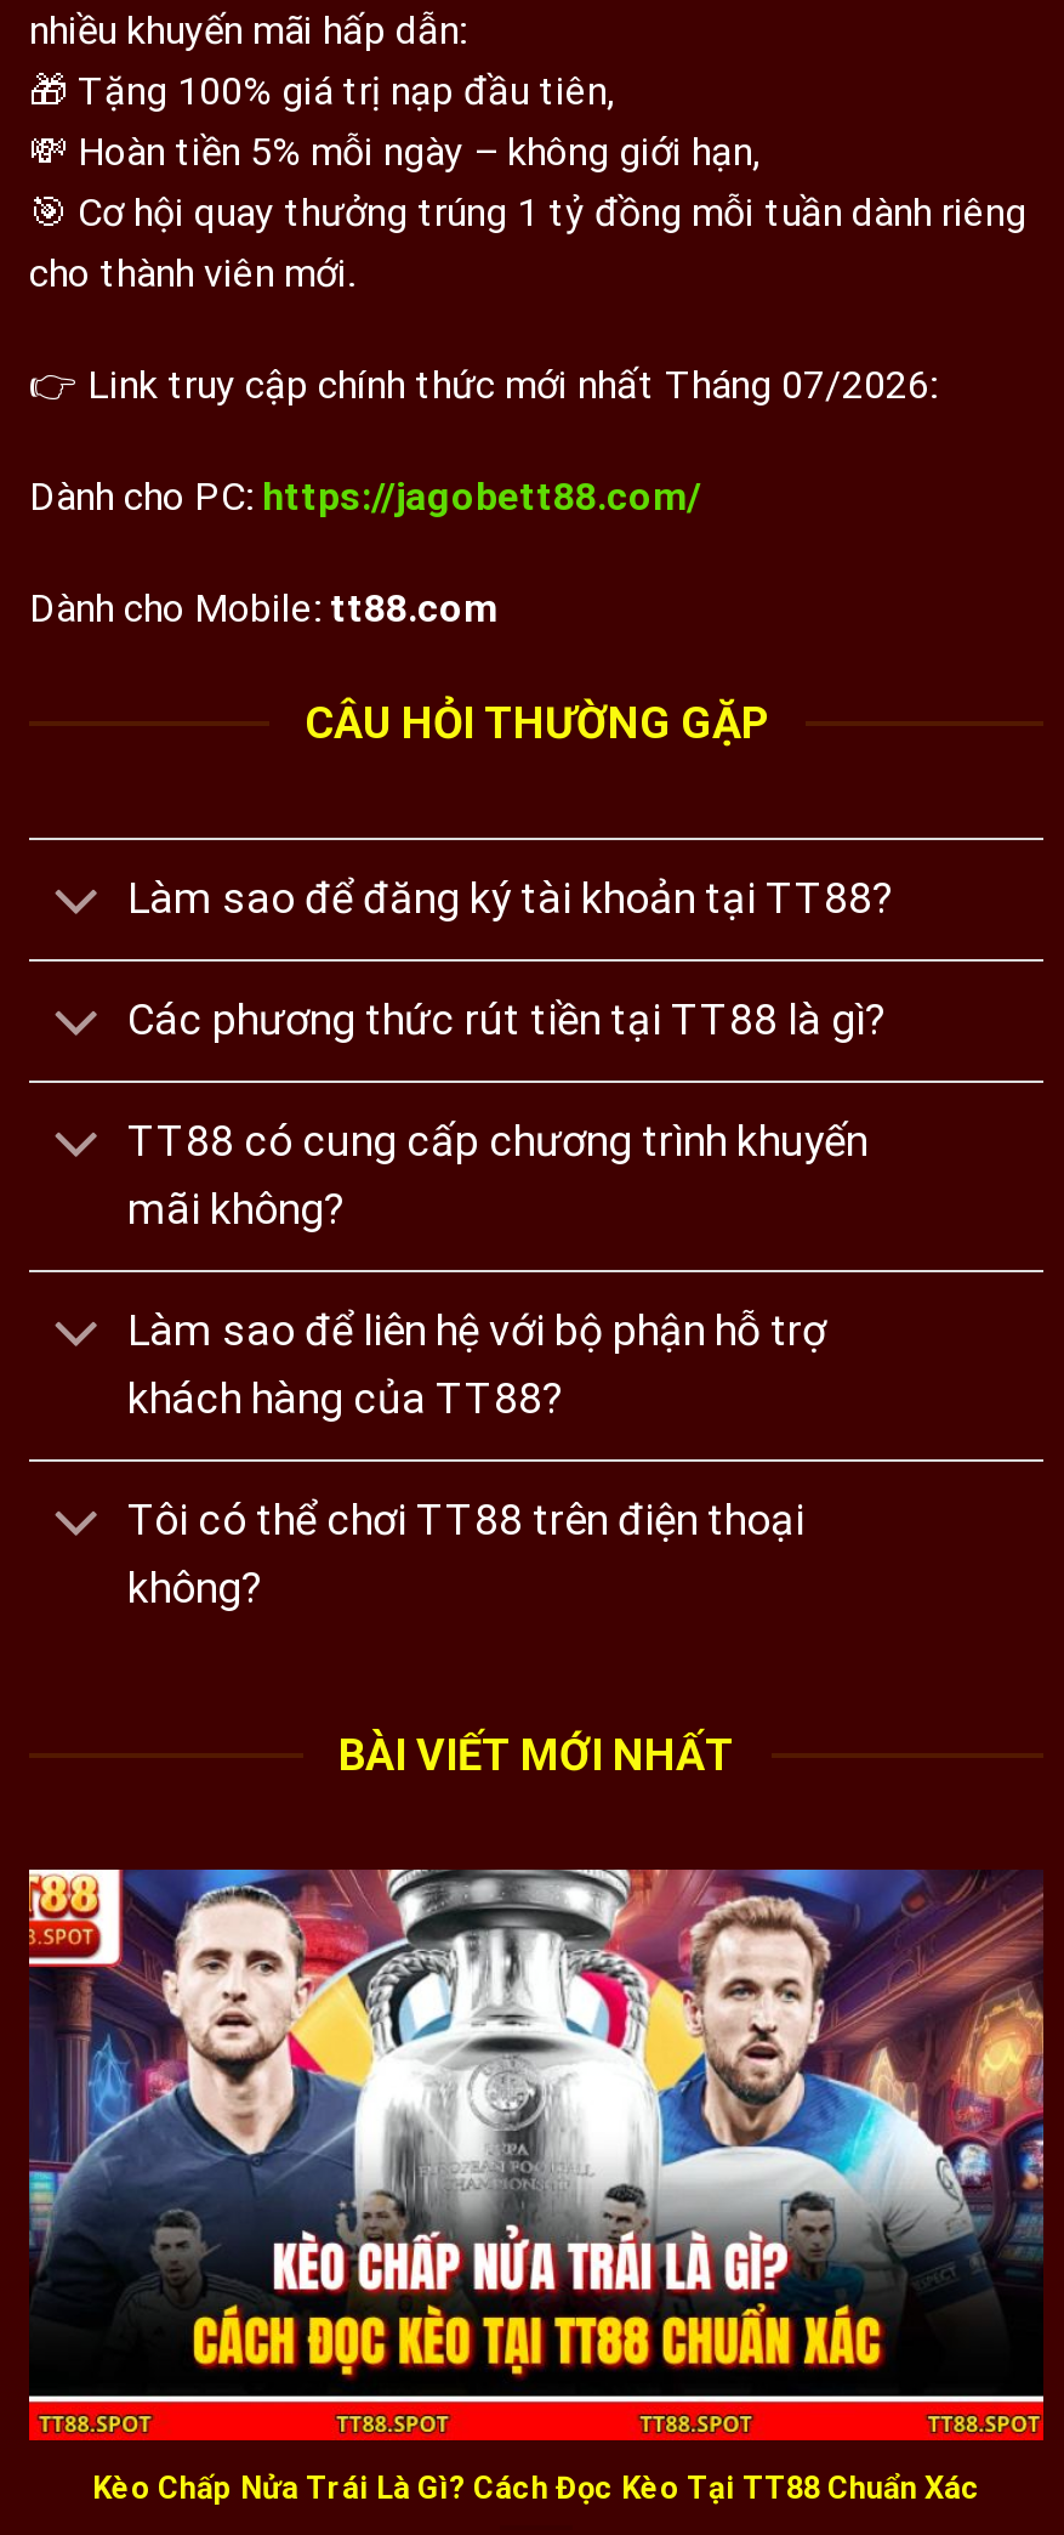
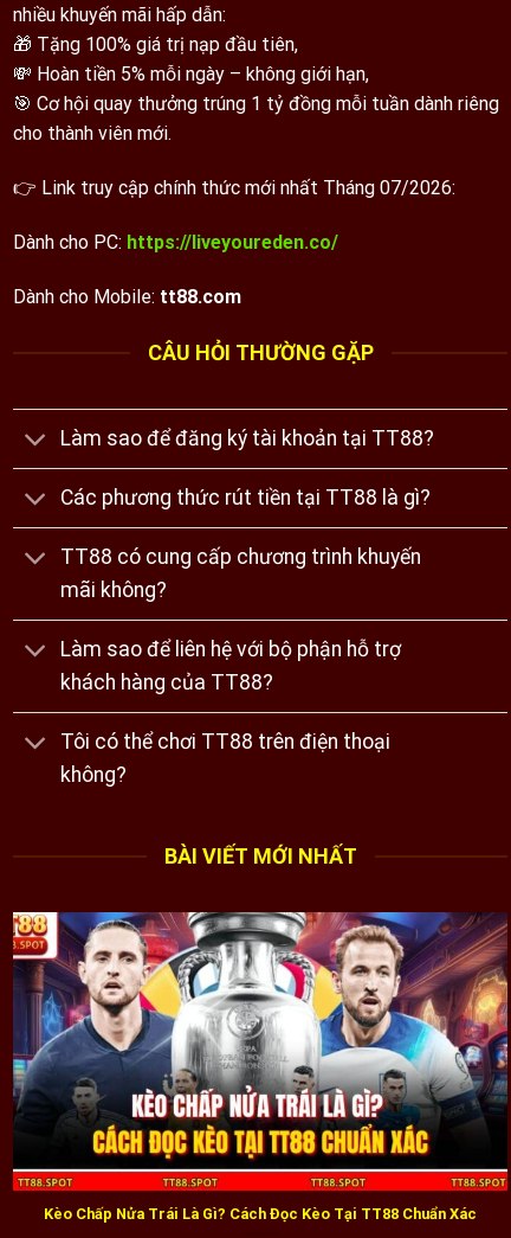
- Dành cho PC: https://jagobett88.com/
+ Dành cho PC: https://liveyoureden.co/
